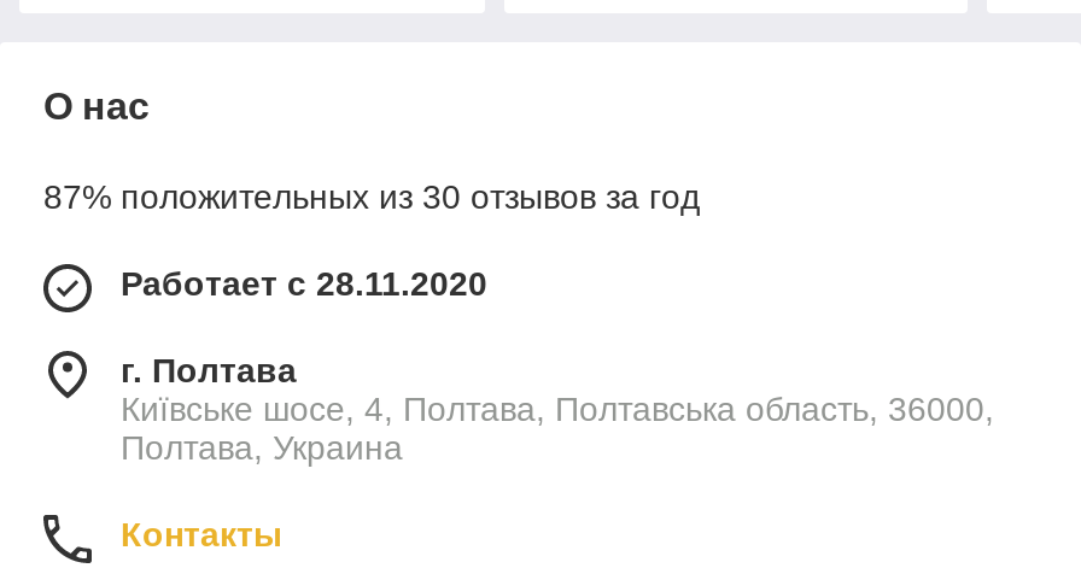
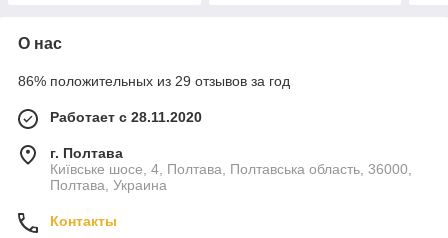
- 87% положительных из 30 отзывов за год
+ 86% положительных из 29 отзывов за год
